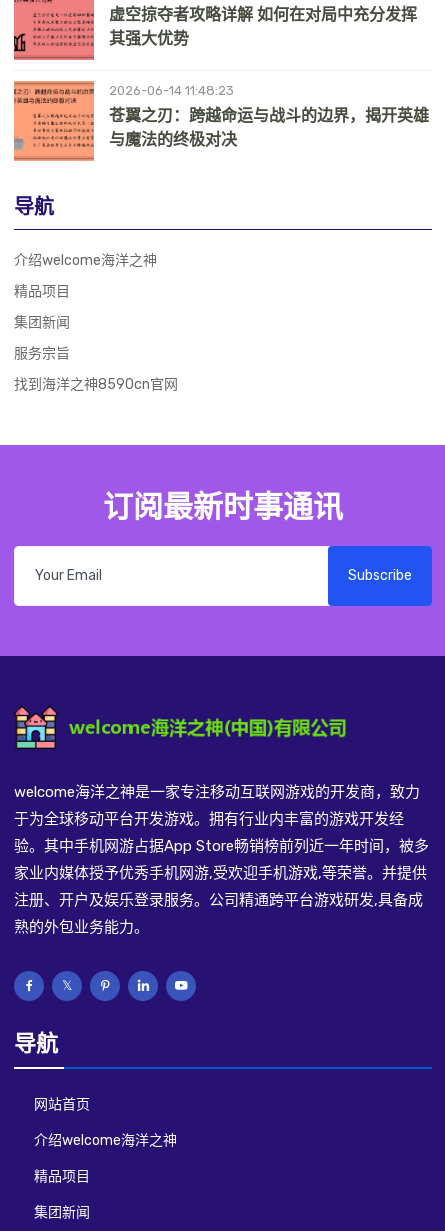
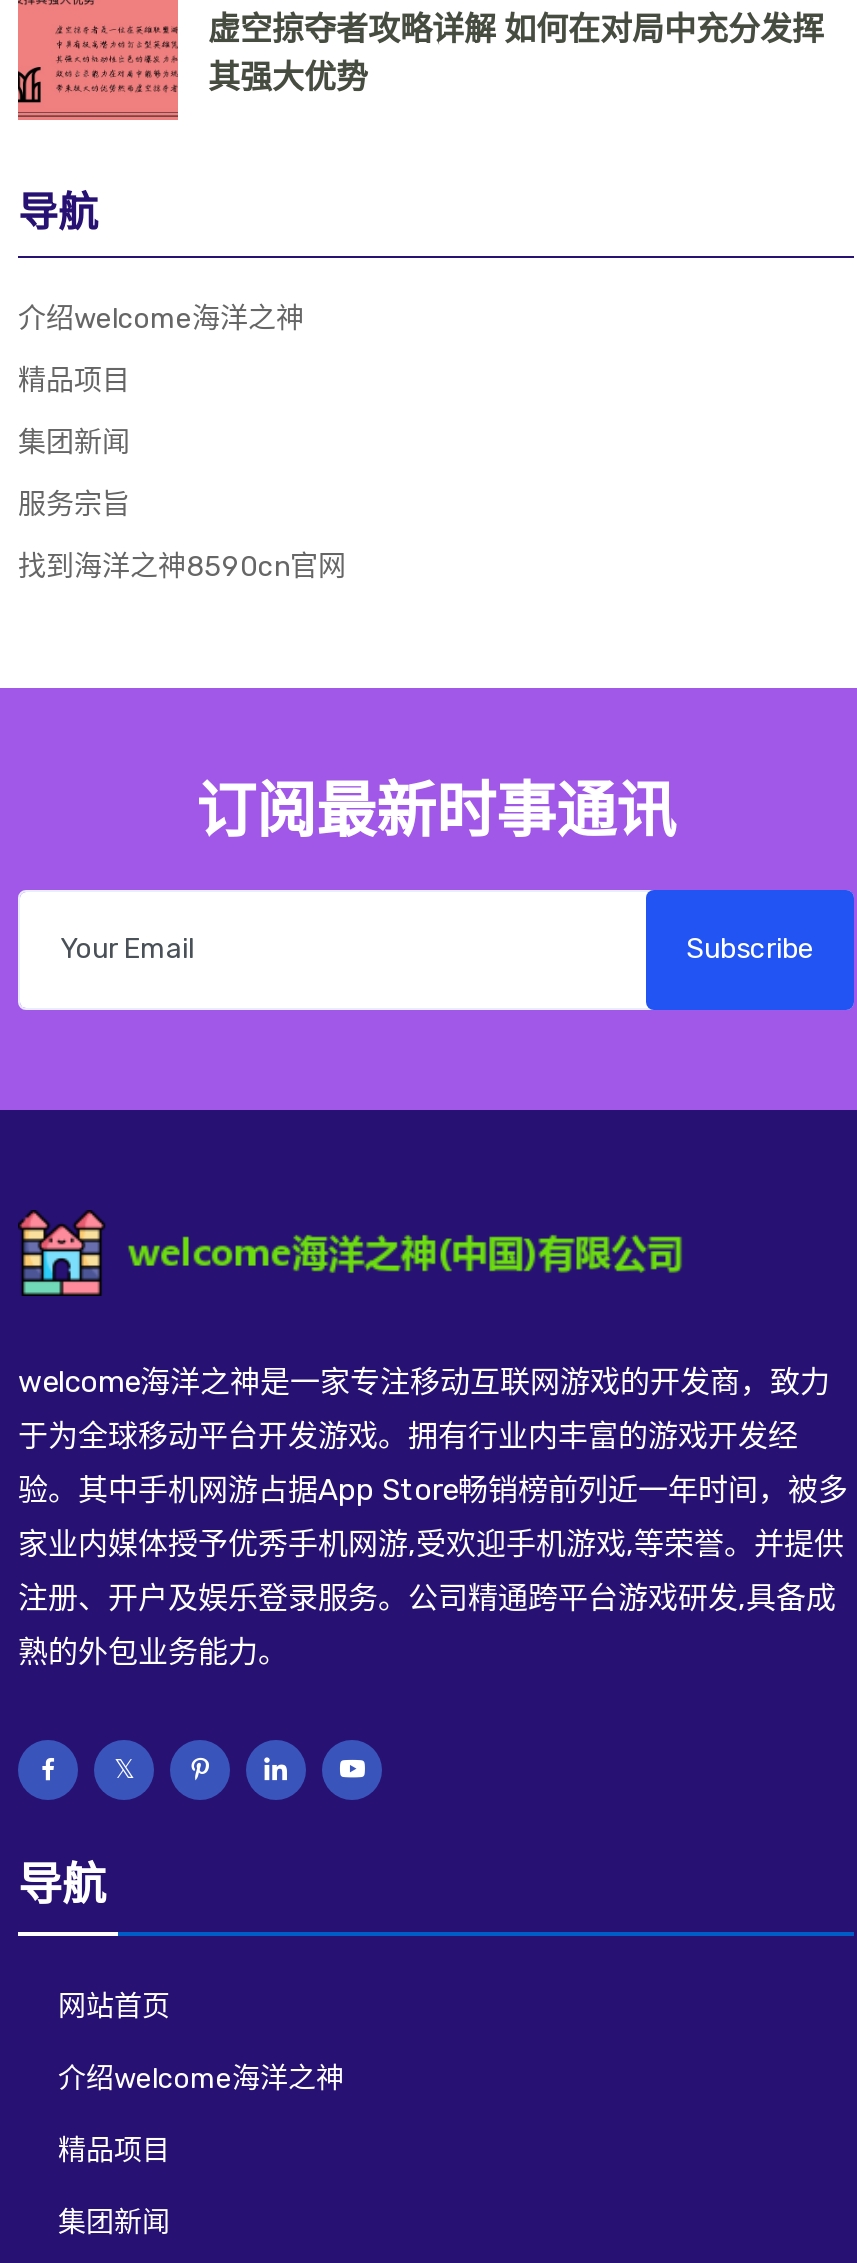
- [image]
- 2026-06-14 11:48:23
- 苍翼之刃：跨越命运与战斗的边界，揭开英雄
- 与魔法的终极对决
